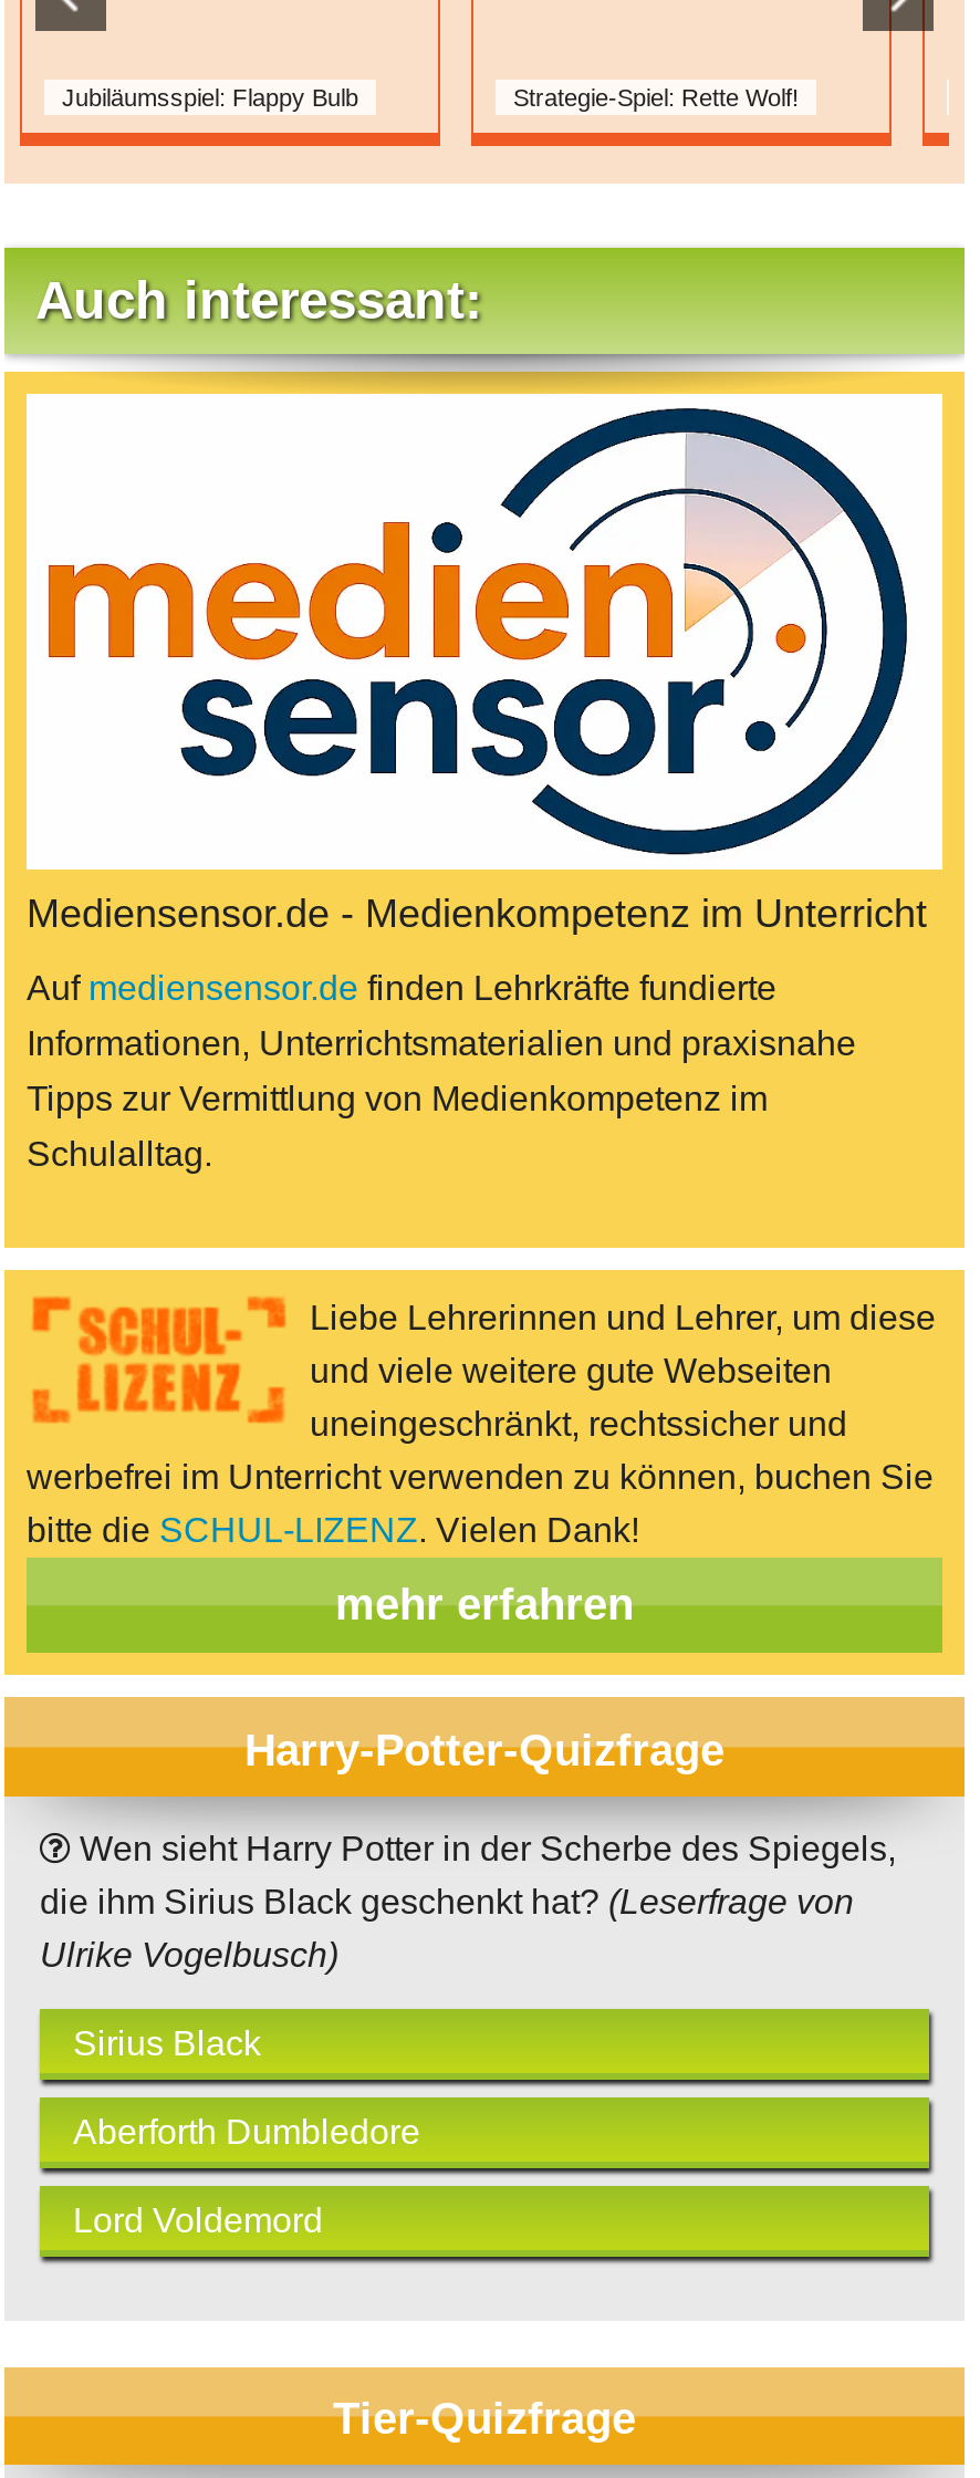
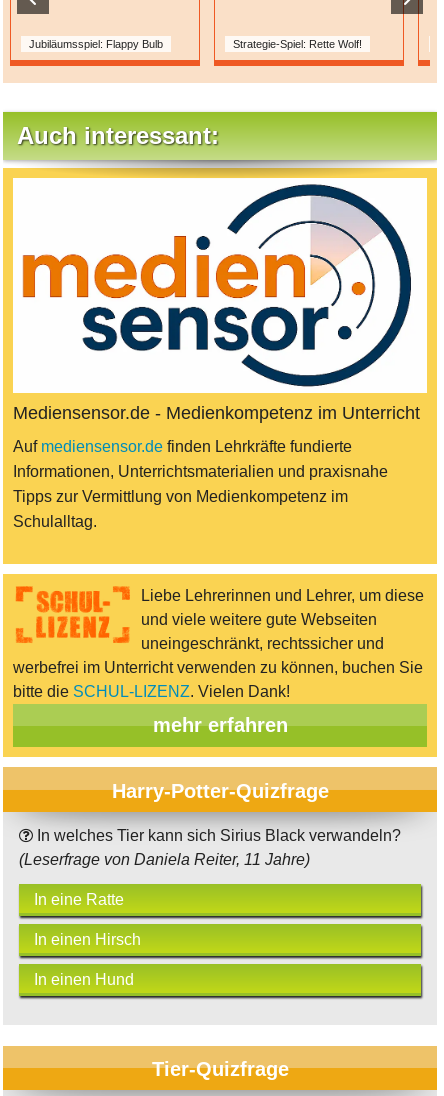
- Wen sieht Harry Potter in der Scherbe des Spiegels,
- die ihm Sirius Black geschenkt hat? (Leserfrage von
- Ulrike Vogelbusch)
+ In welches Tier kann sich Sirius Black verwandeln?
+ (Leserfrage von Daniela Reiter, 11 Jahre)

- Sirius Black
+ In eine Ratte

- Aberforth Dumbledore
+ In einen Hirsch

- Lord Voldemord
+ In einen Hund
